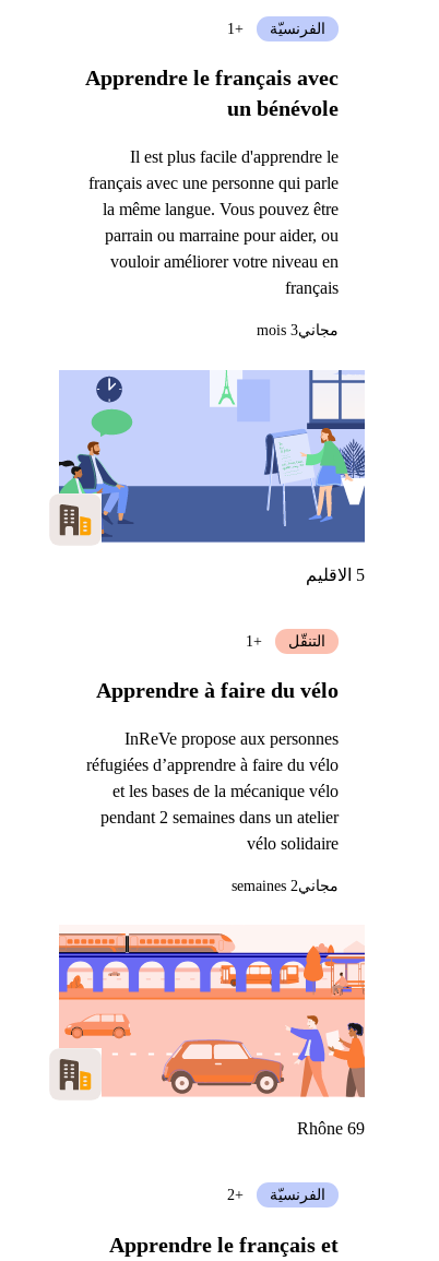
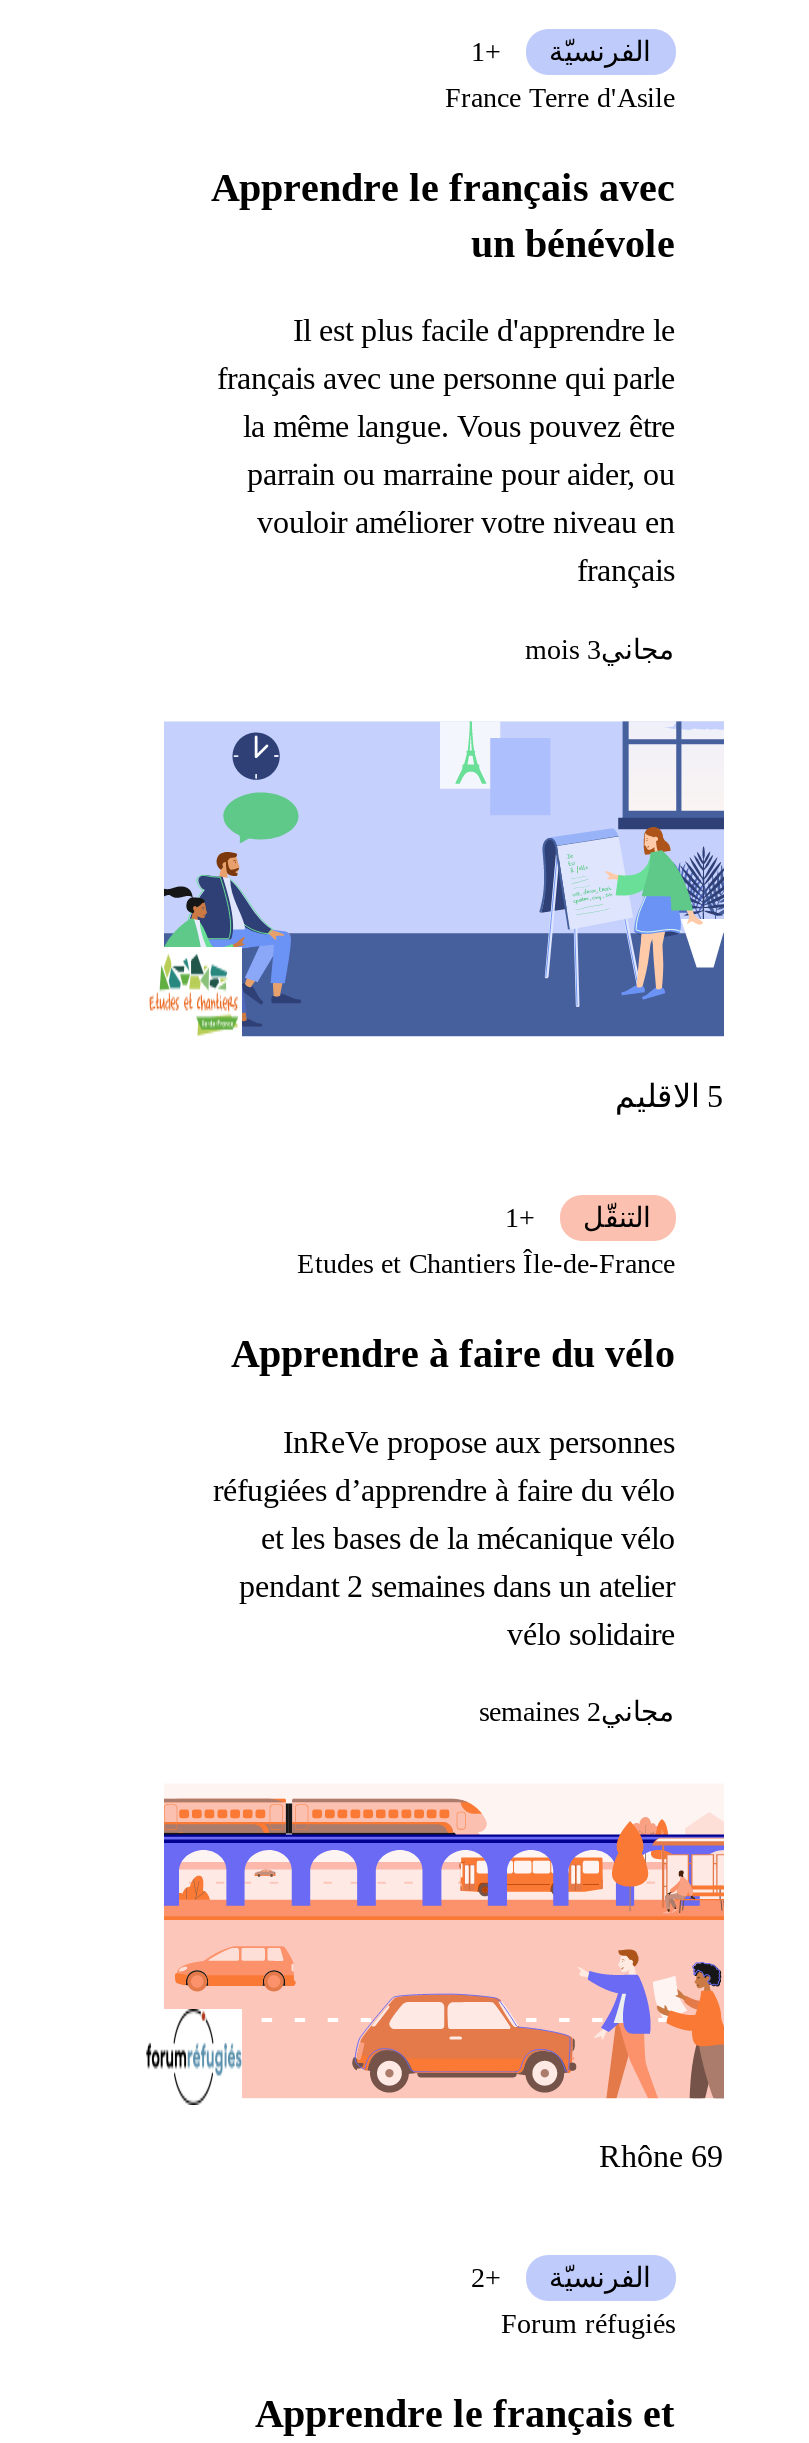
+ France Terre d'Asile

- [image]
+ [image]

+ Etudes et Chantiers Île-de-France

- [image]
+ [image]

+ Forum réfugiés
